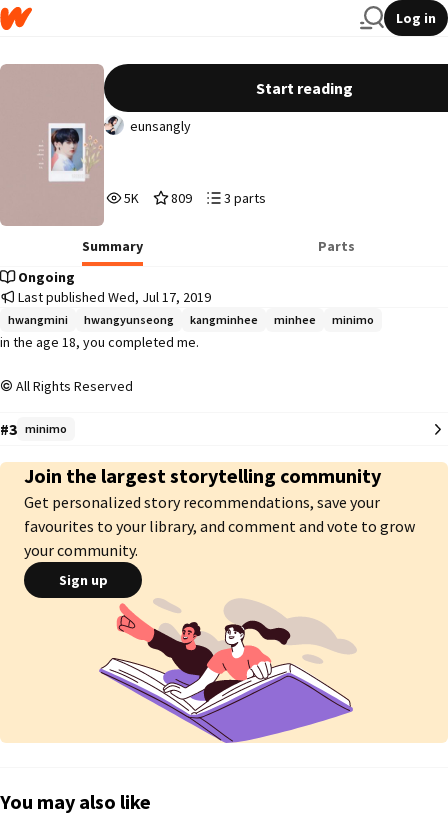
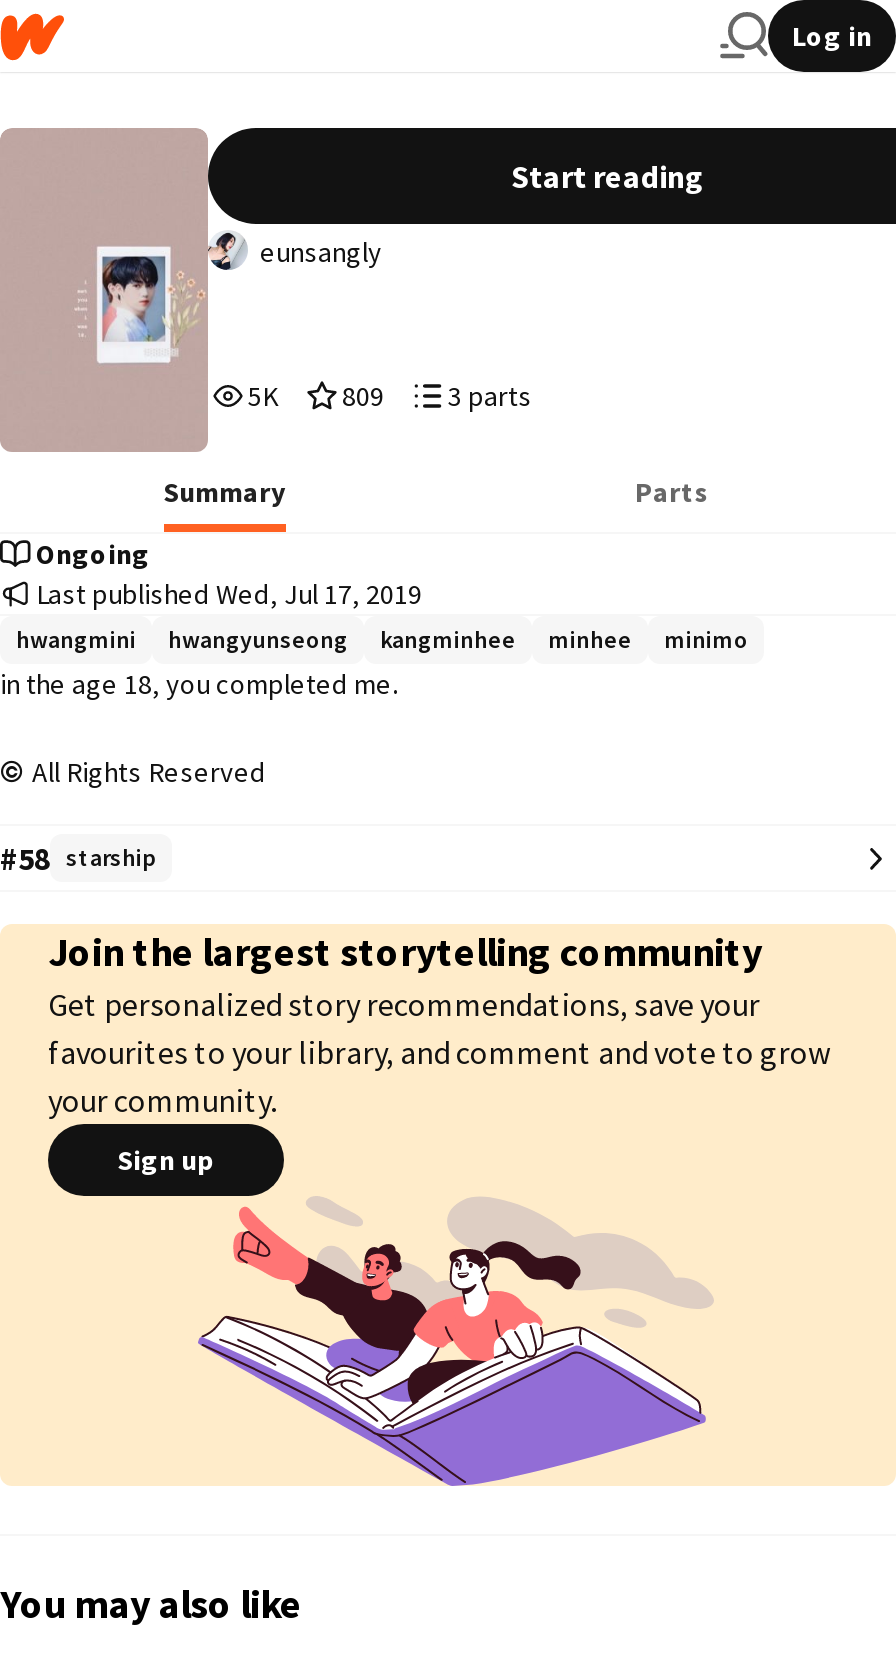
- #3 minimo
+ #58 starship
